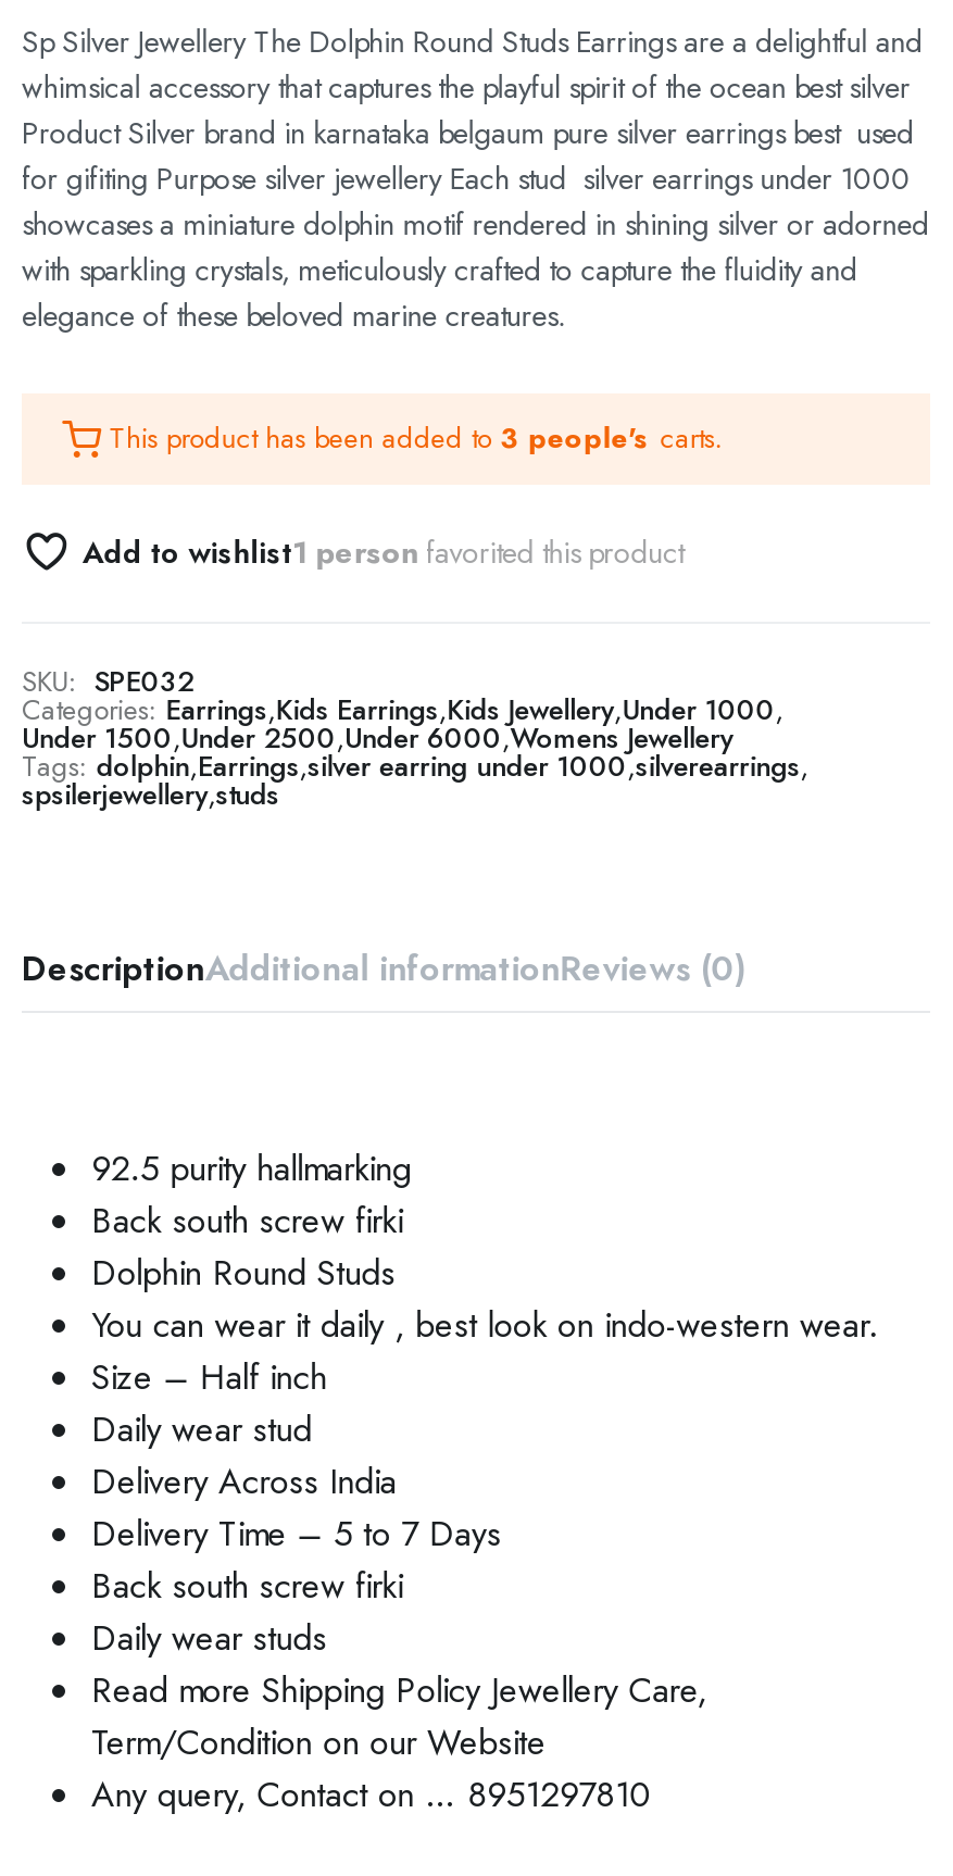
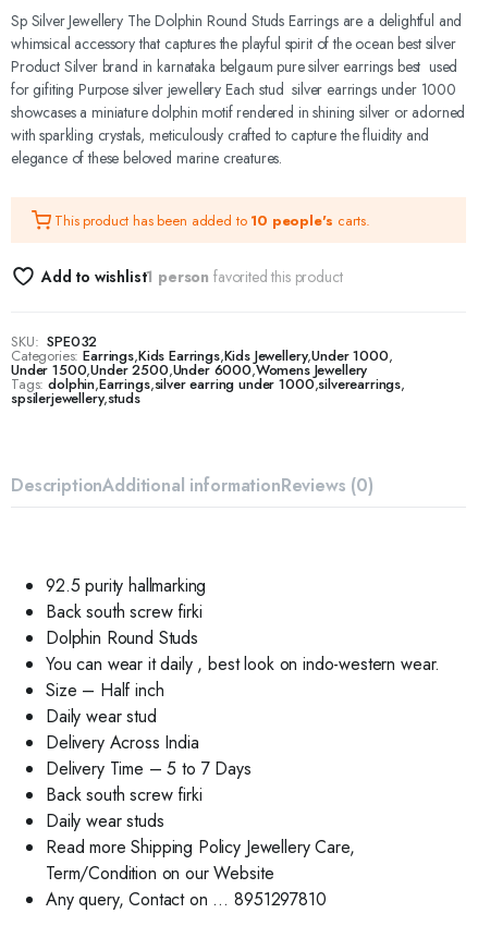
- This product has been added to 3 people's carts.
+ This product has been added to 10 people's carts.
